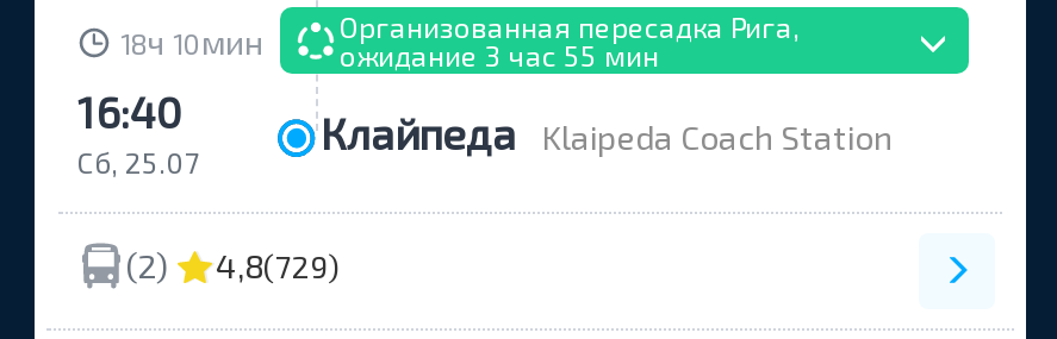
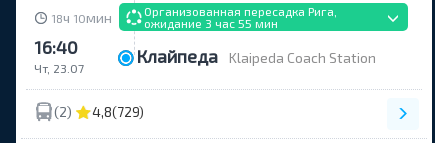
- Сб, 25.07
+ Чт, 23.07
